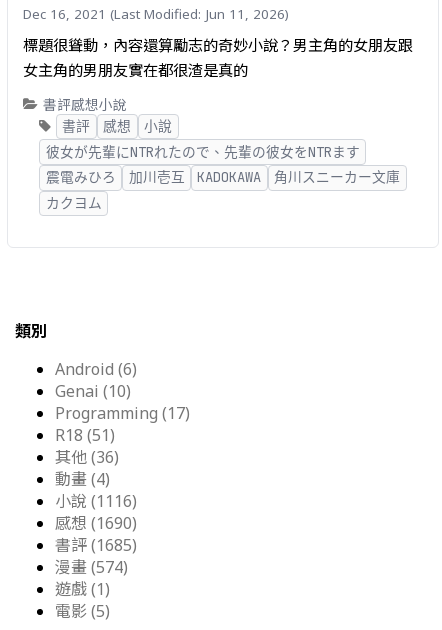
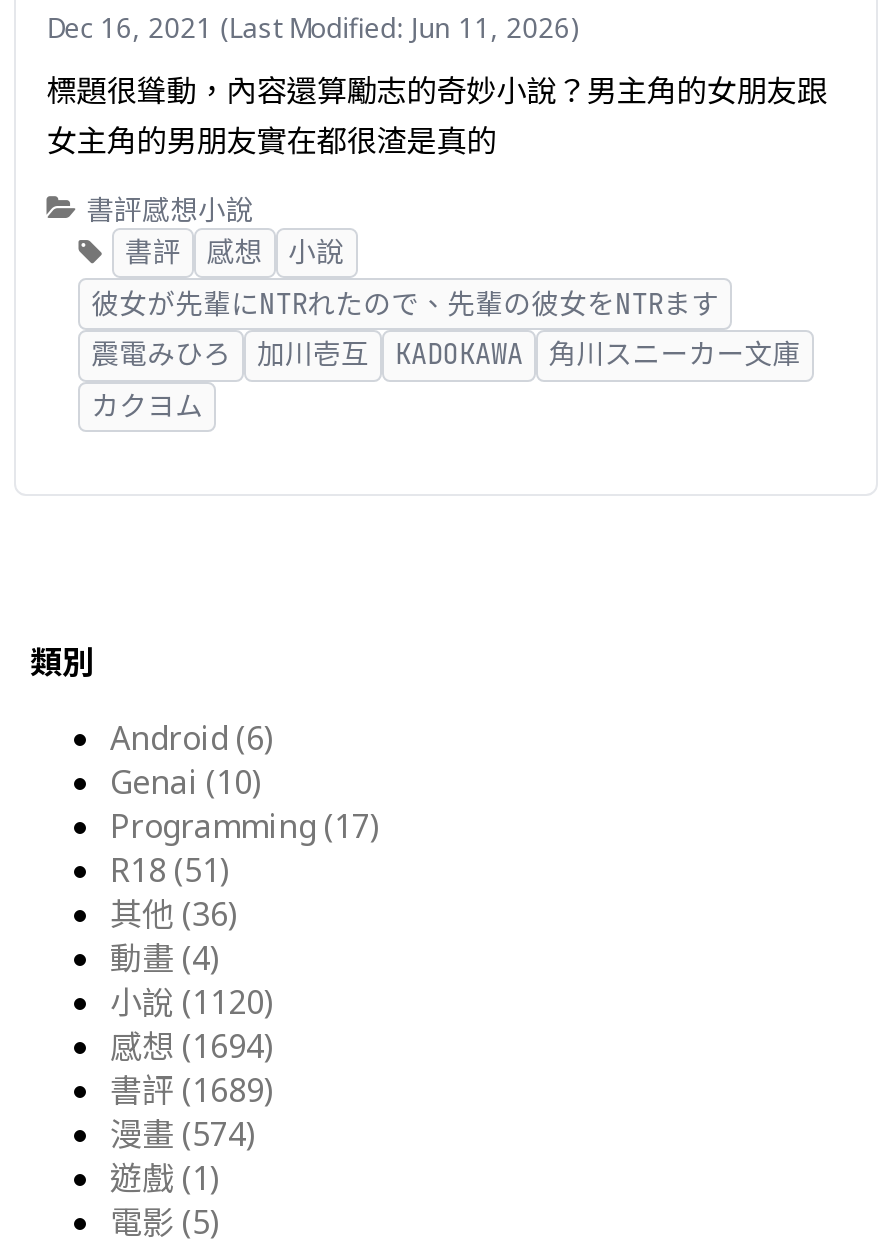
- 小說 (1116)
+ 小說 (1120)

- 感想 (1690)
+ 感想 (1694)

- 書評 (1685)
+ 書評 (1689)
